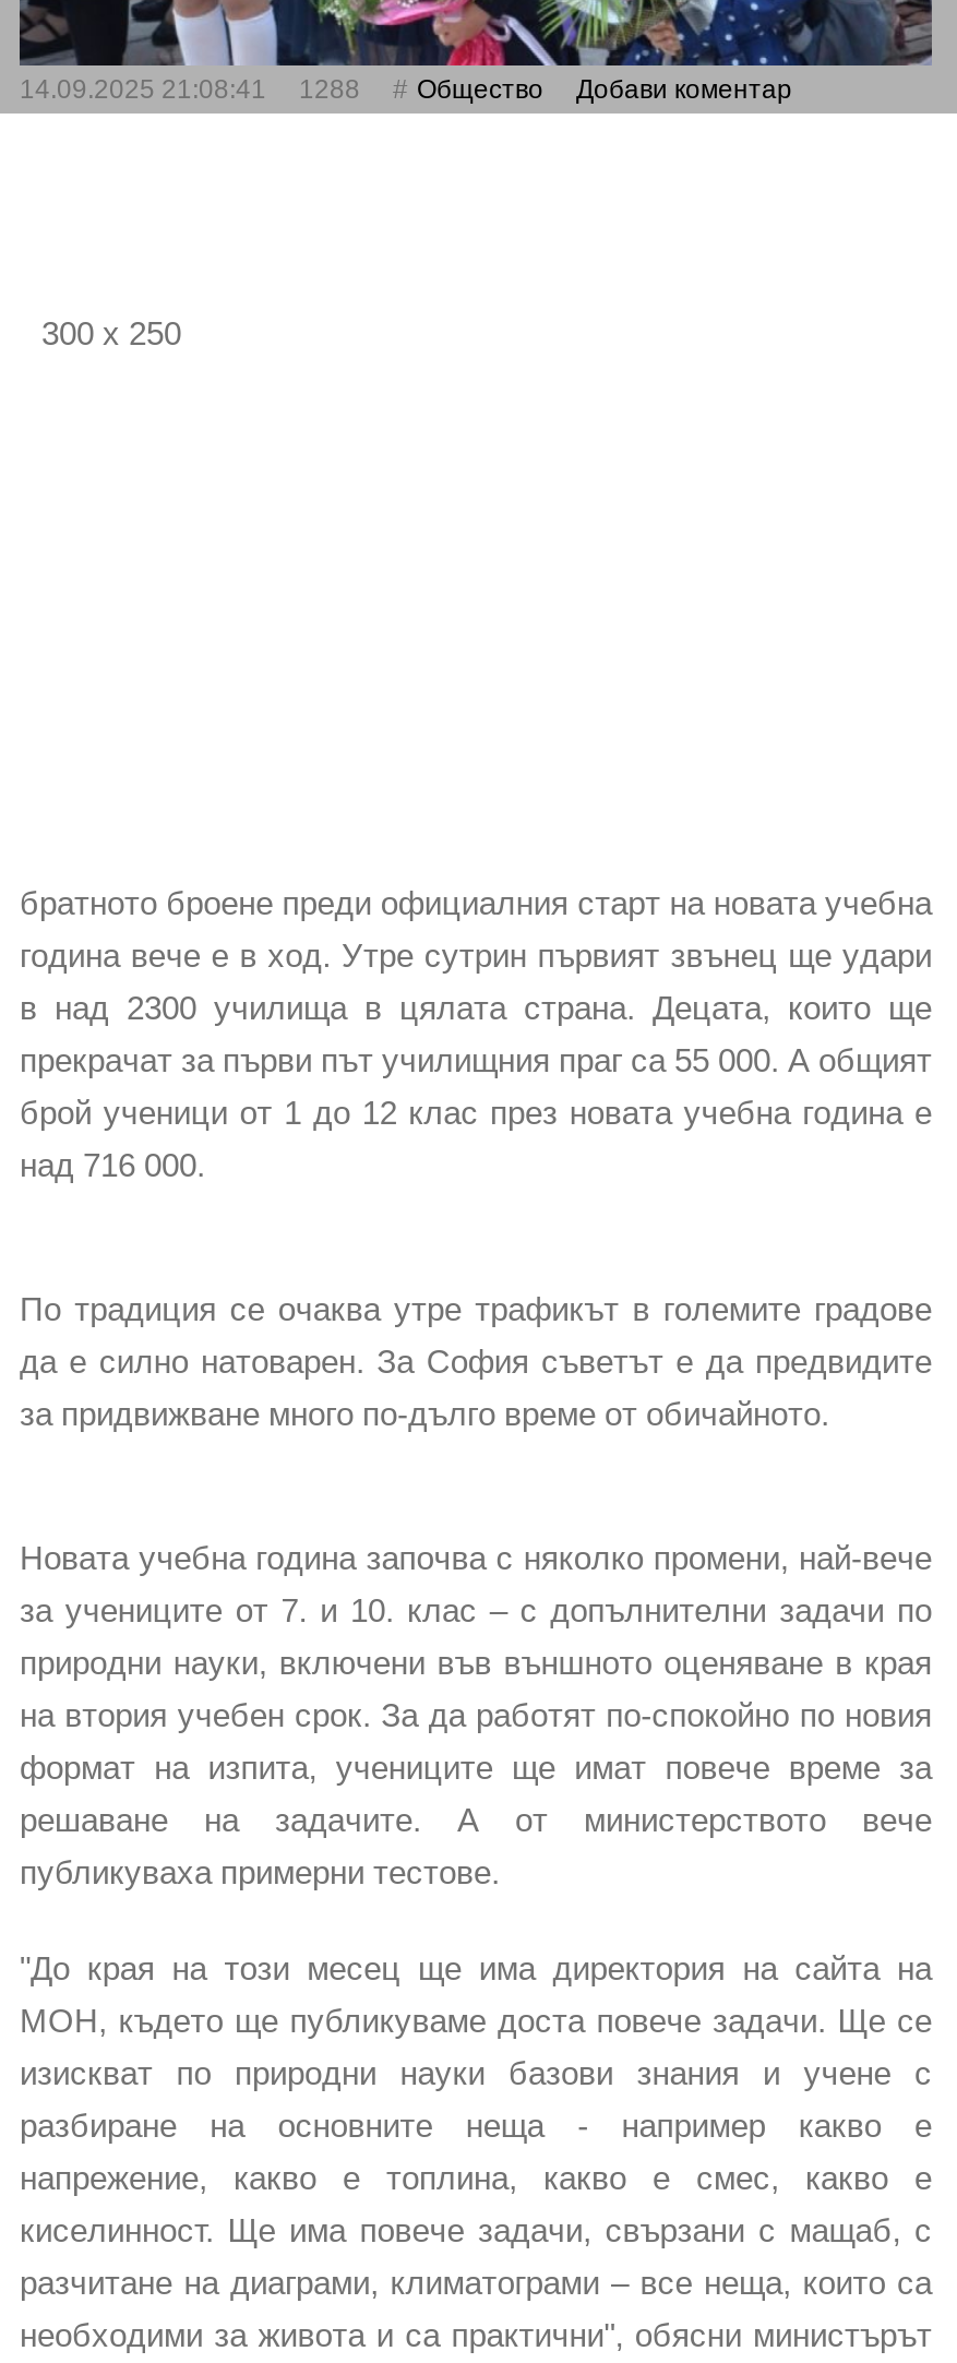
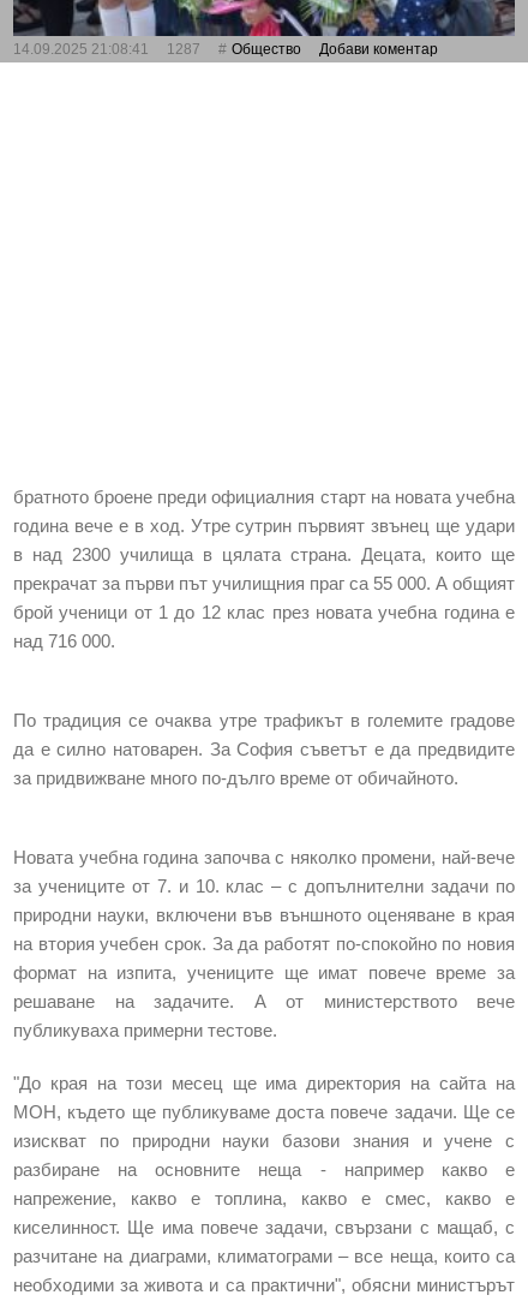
- 14.09.2025 21:08:41 1288 Общество Добави коментар
+ 14.09.2025 21:08:41 1287 Общество Добави коментар

- 300 x 250
